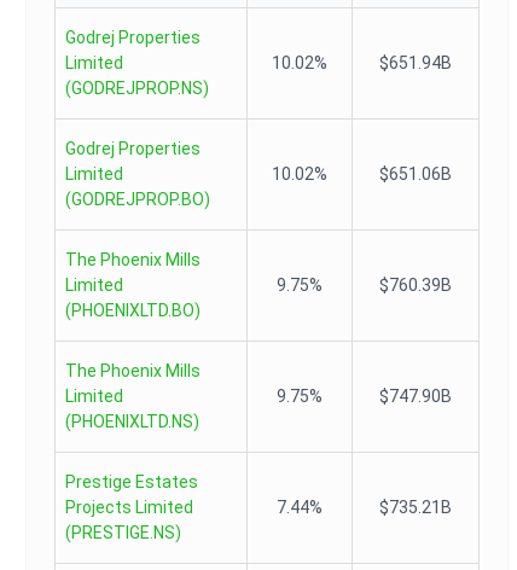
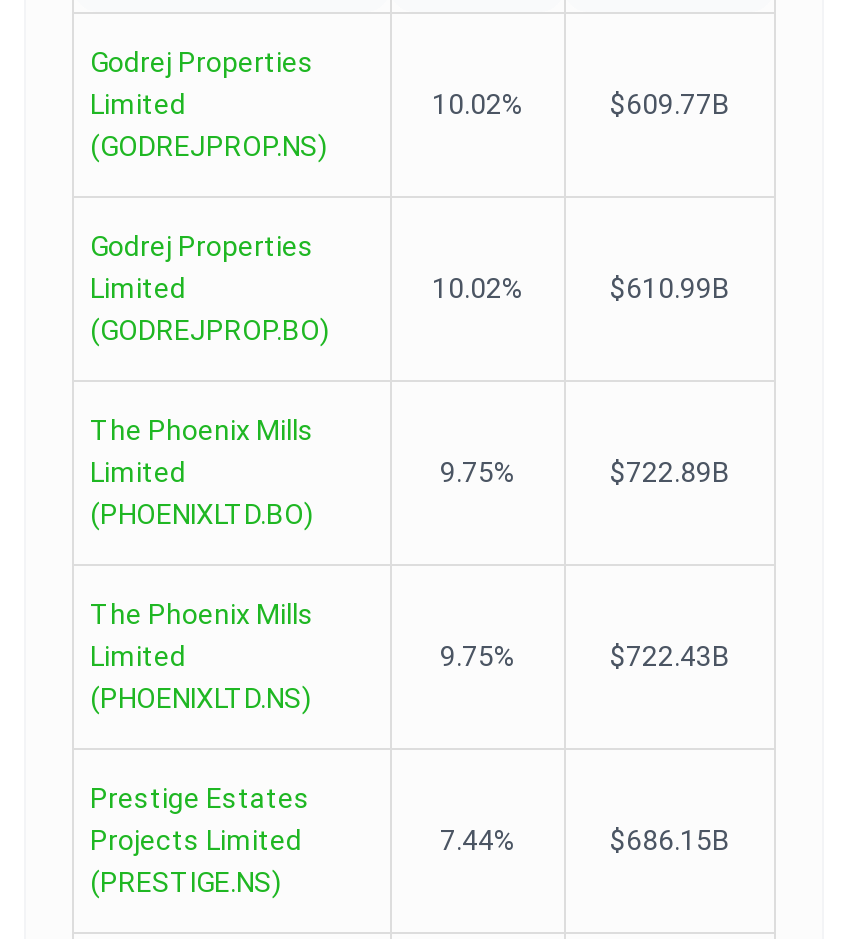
- $651.94B
+ $609.77B

- $651.06B
+ $610.99B

- $760.39B
+ $722.89B

- $747.90B
+ $722.43B

- $735.21B
+ $686.15B
